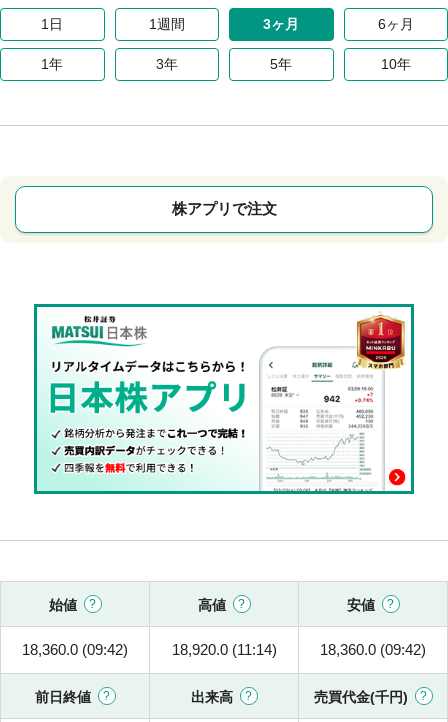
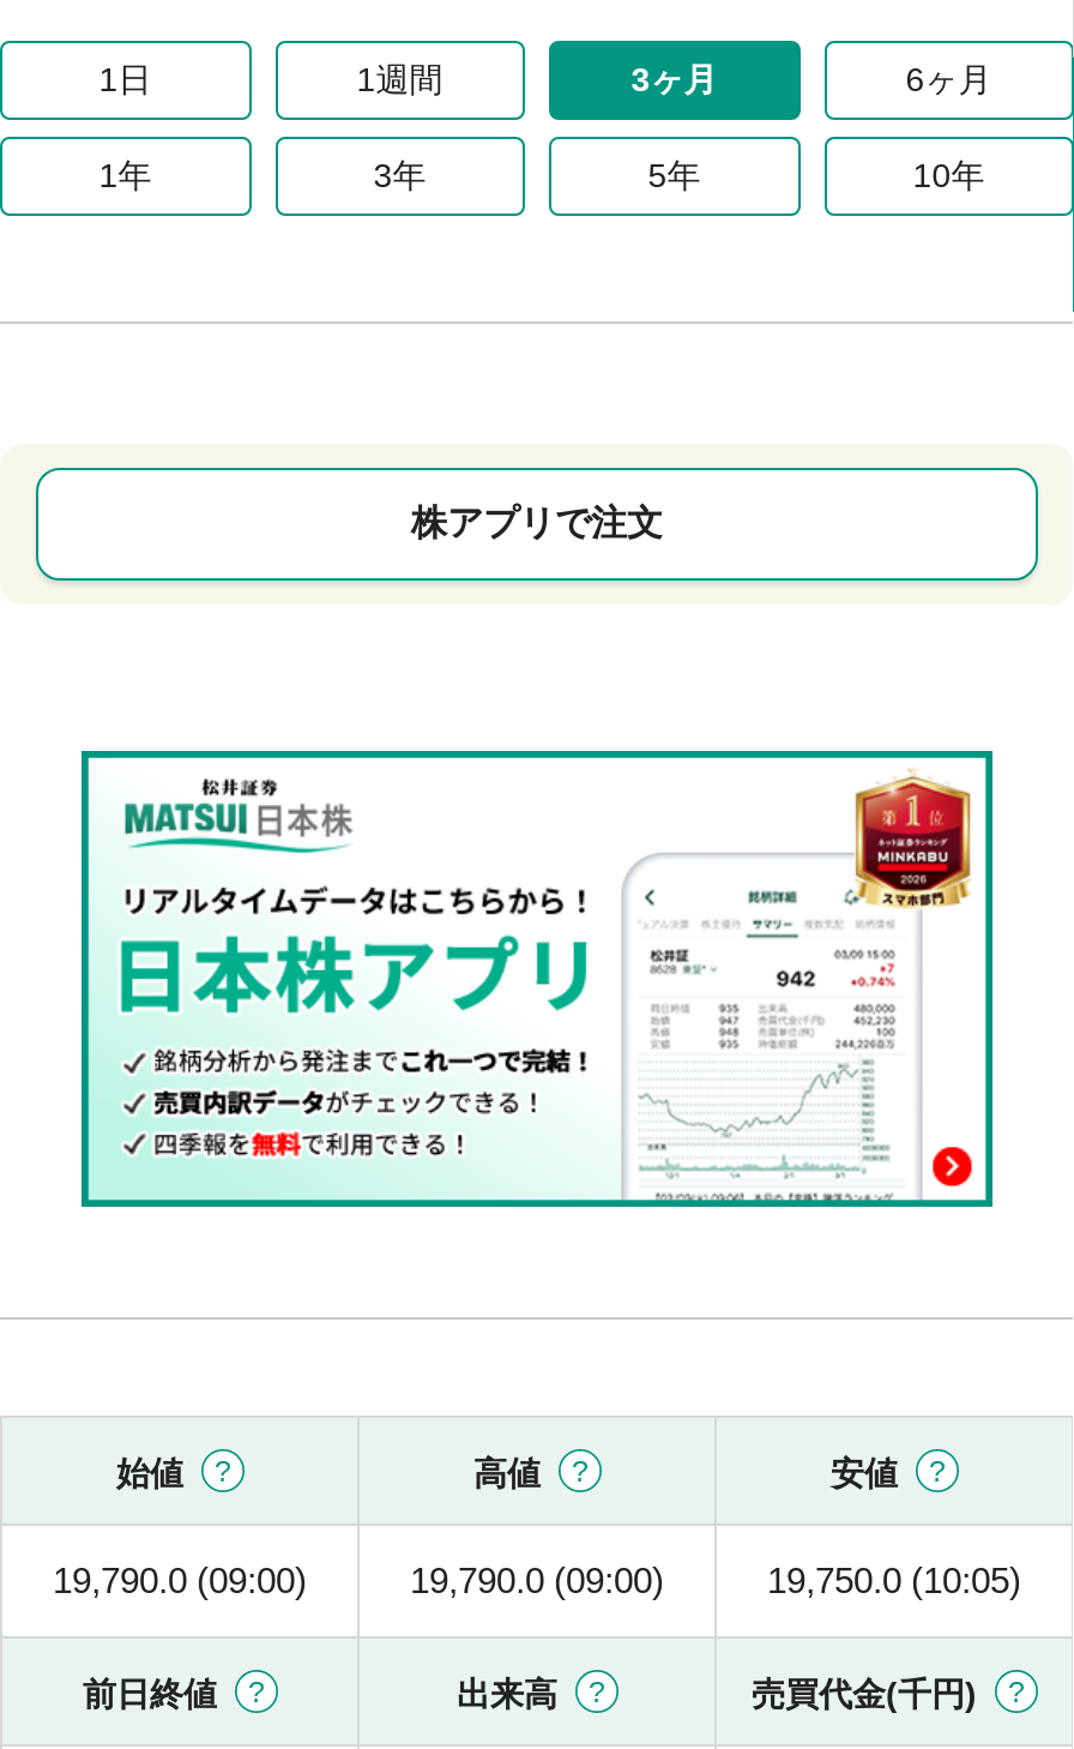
- 18,360.0 (09:42)
+ 19,790.0 (09:00)

- 18,920.0 (11:14)
+ 19,790.0 (09:00)

- 18,360.0 (09:42)
+ 19,750.0 (10:05)
